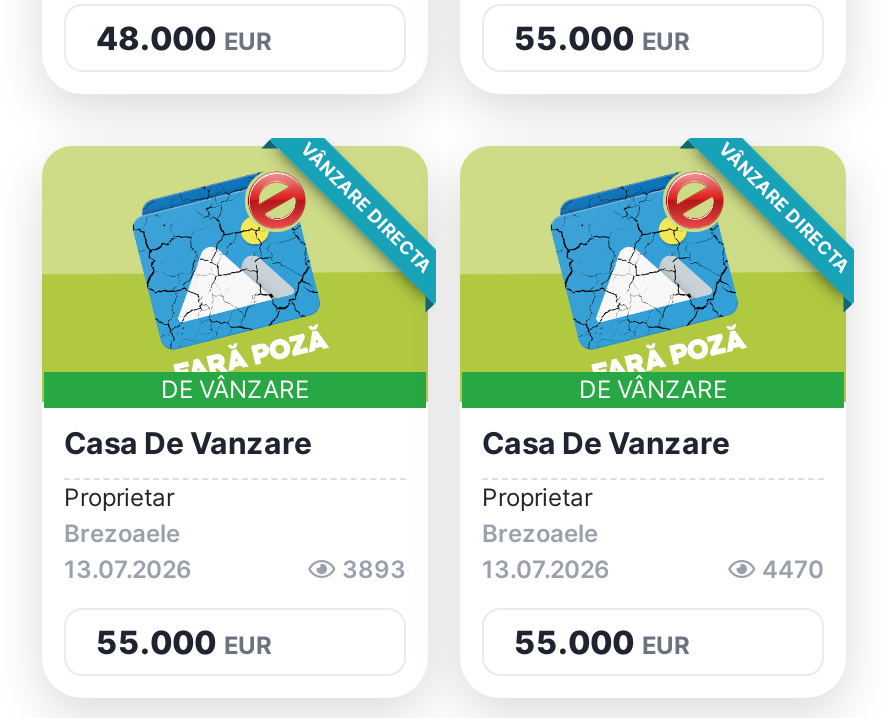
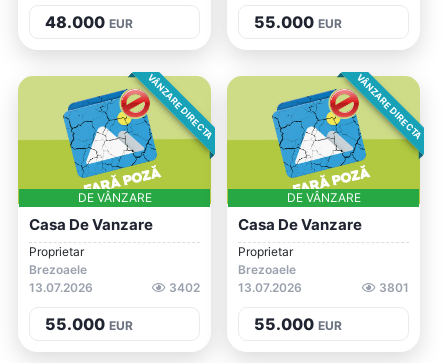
- 3893
+ 3402

- 4470
+ 3801
